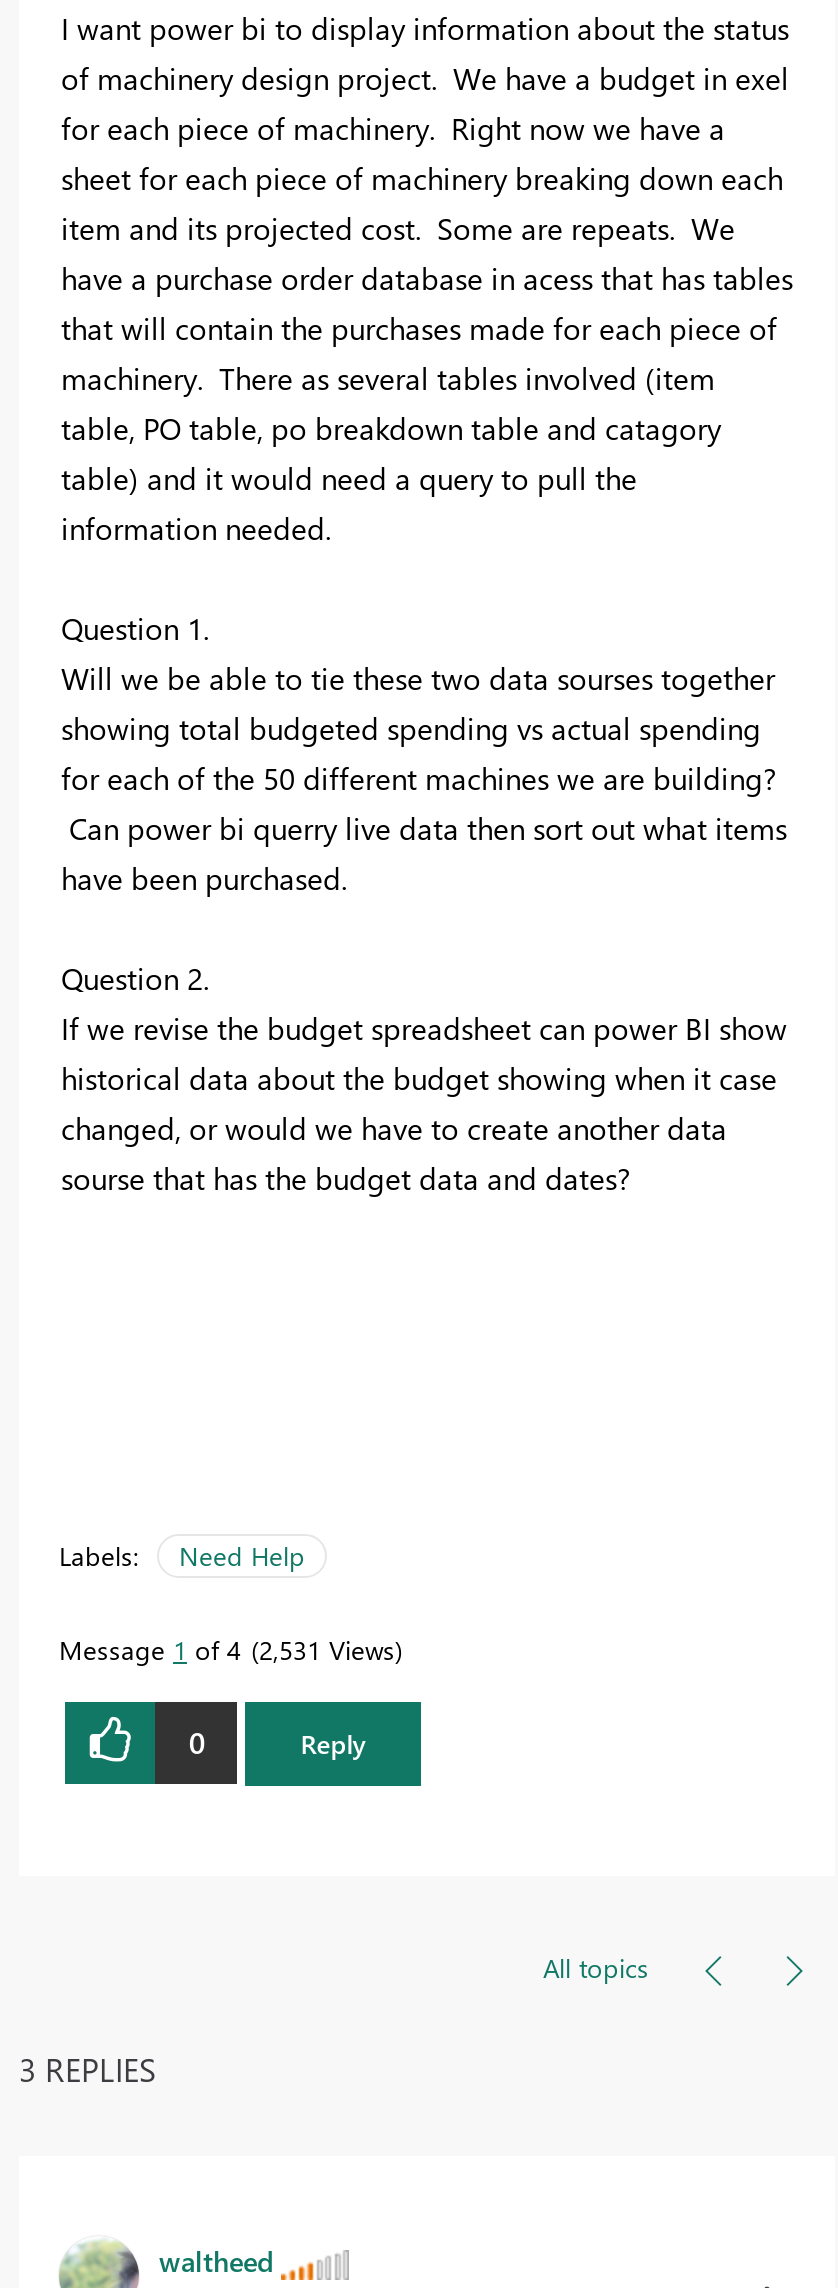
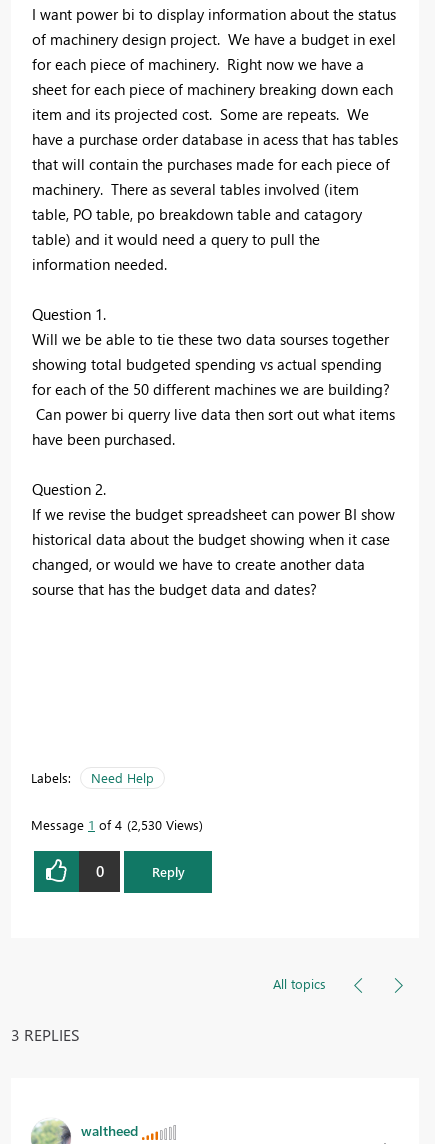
- Message 1 of 4 2,531 Views
+ Message 1 of 4 2,530 Views
